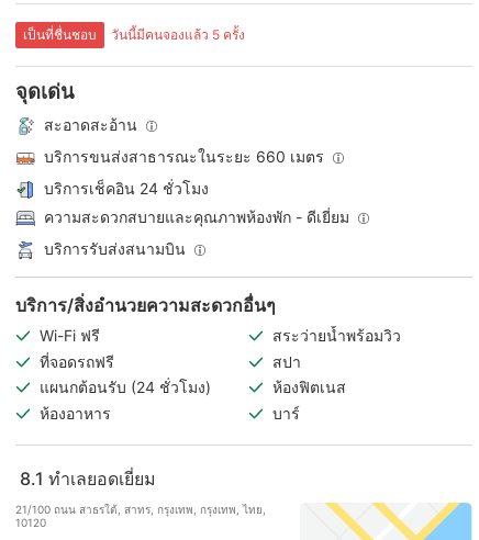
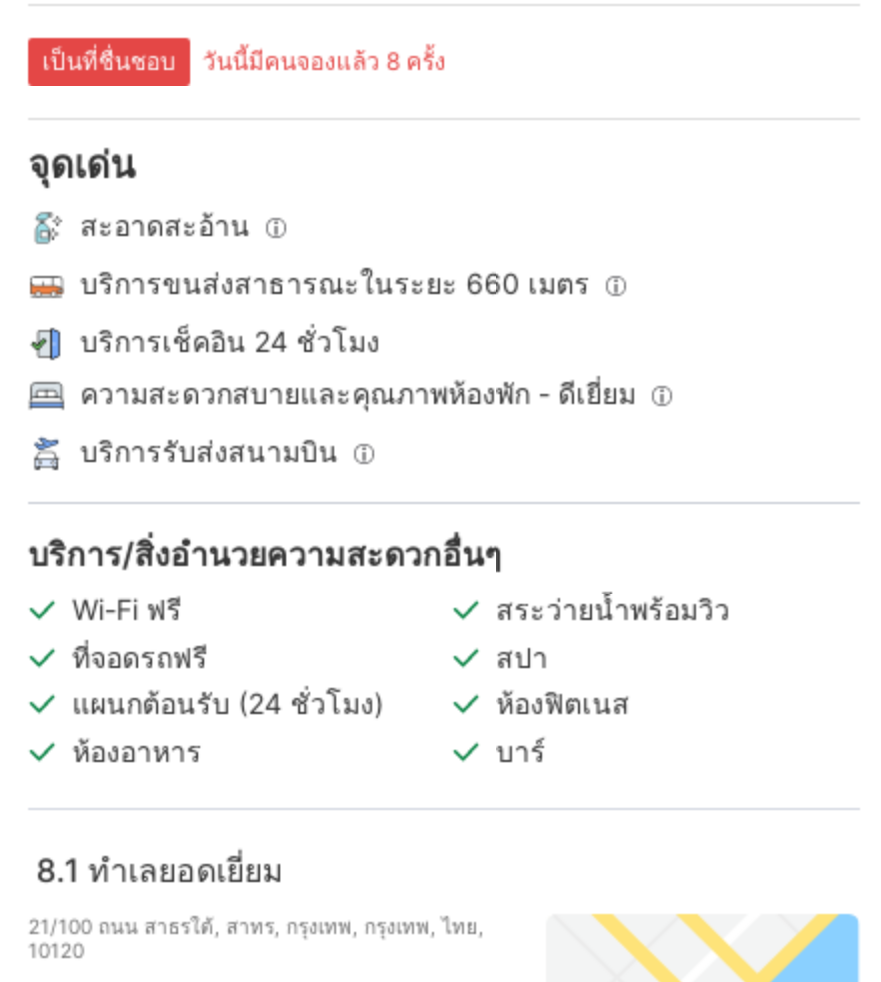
- วันนี้มีคนจองแล้ว 5 ครั้ง
+ วันนี้มีคนจองแล้ว 8 ครั้ง
